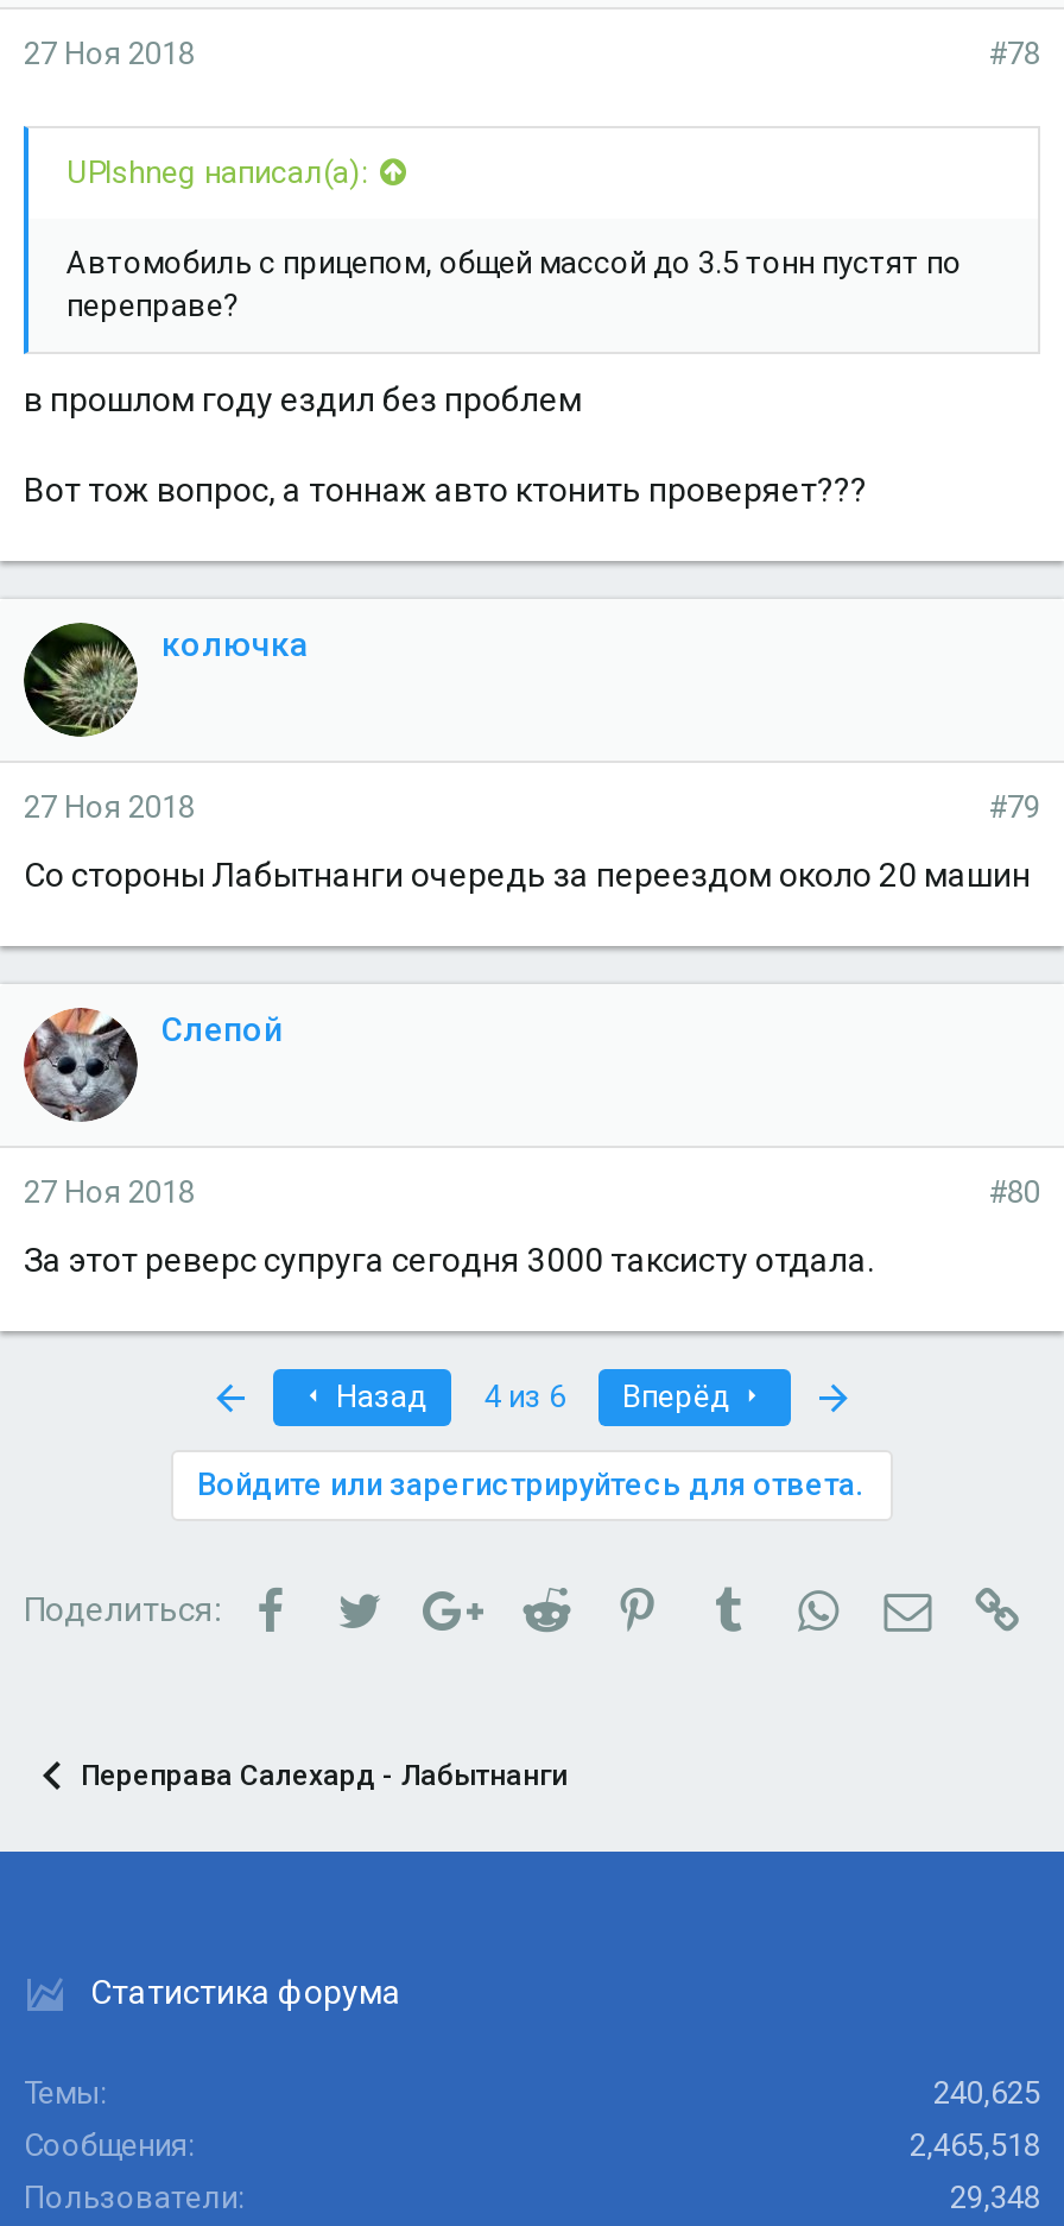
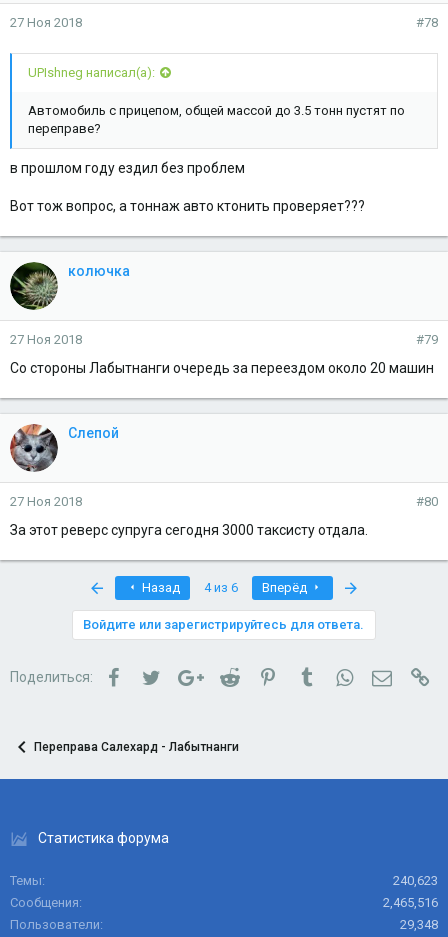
- 240,625
+ 240,623

- 2,465,518
+ 2,465,516
